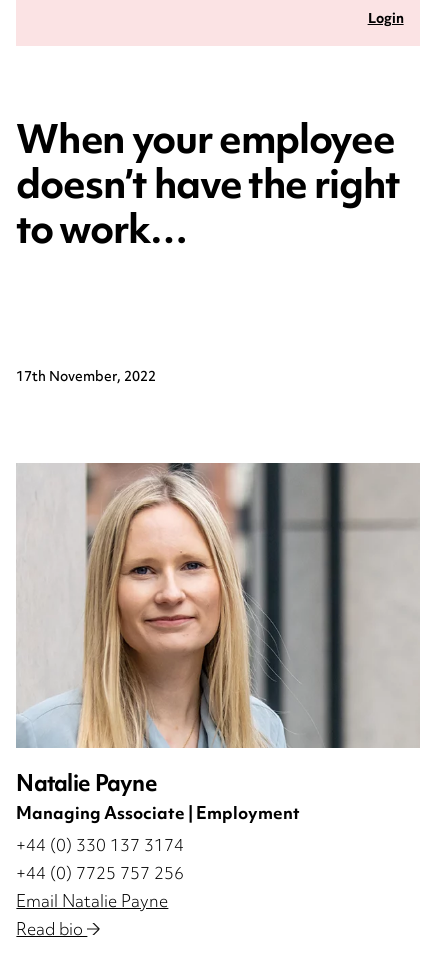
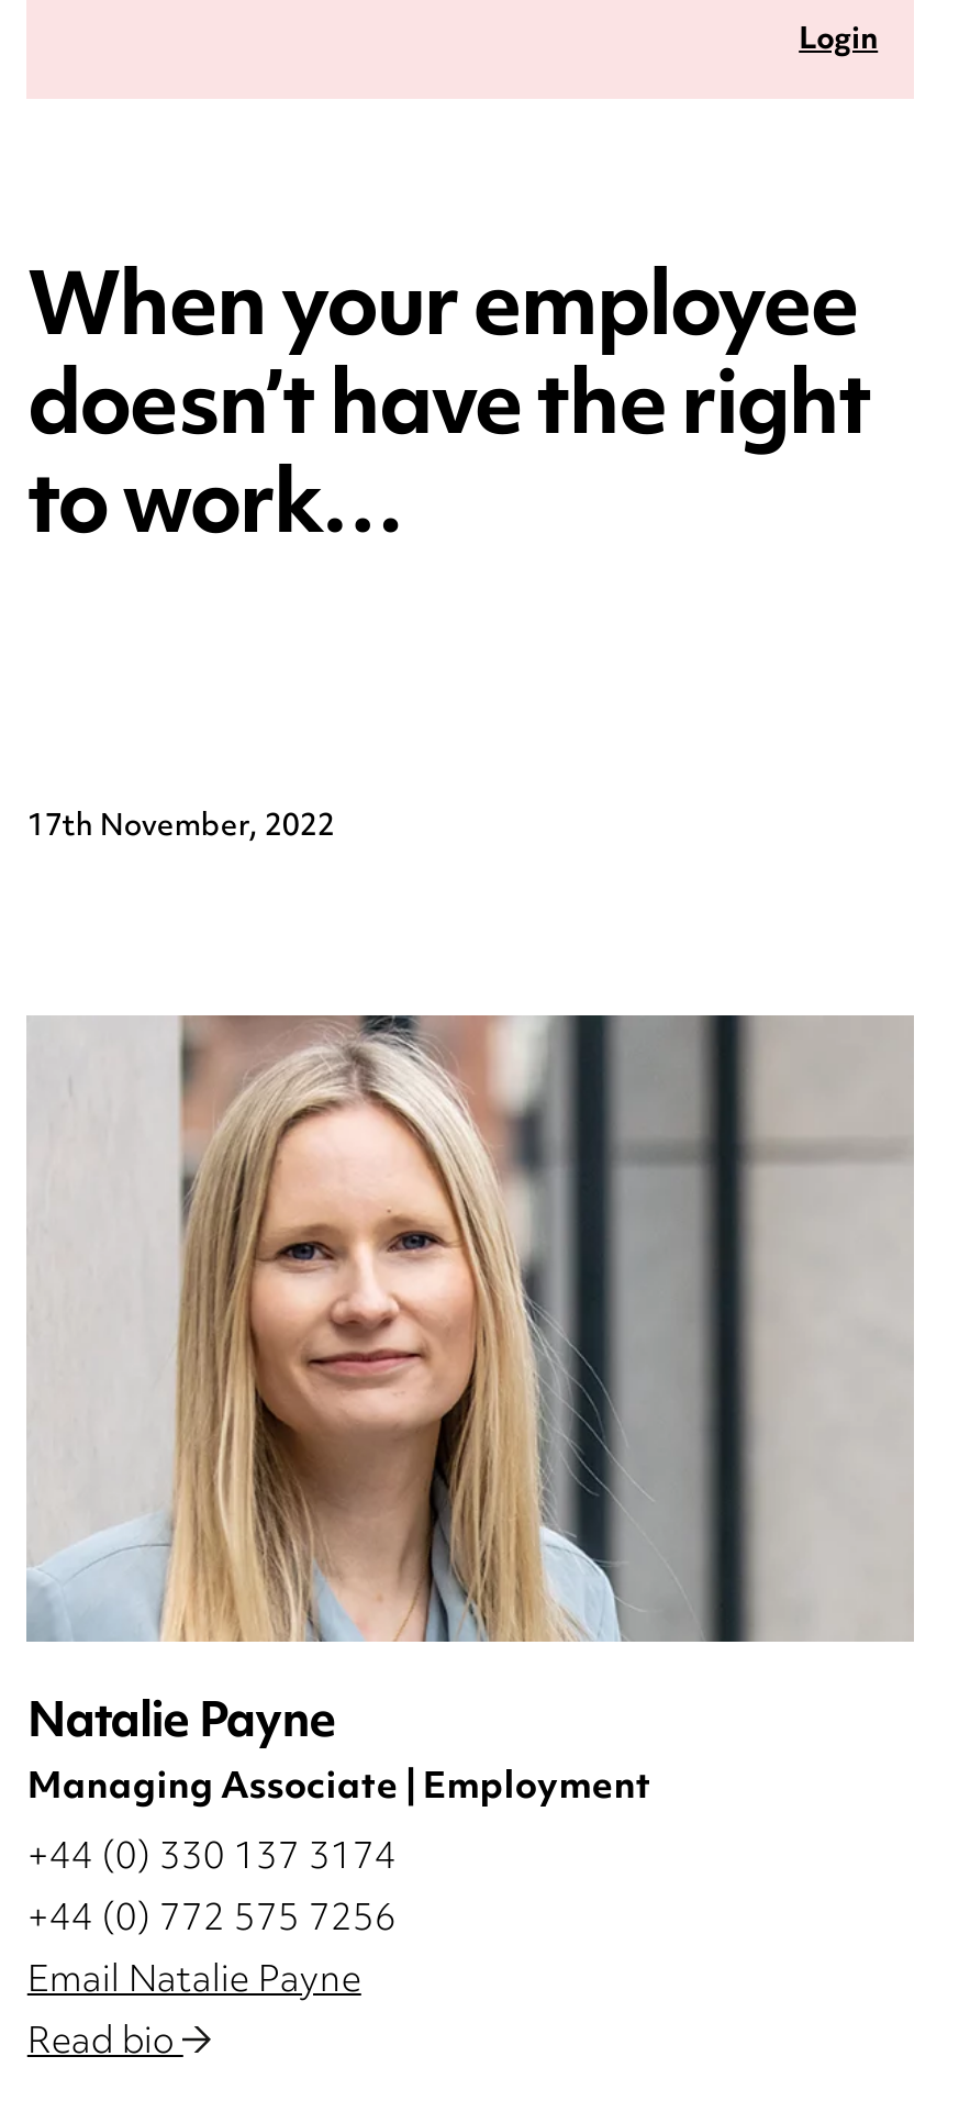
- +44 (0) 7725 757 256
+ +44 (0) 772 575 7256
